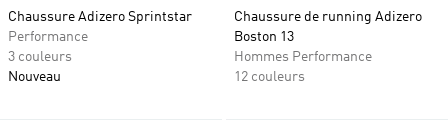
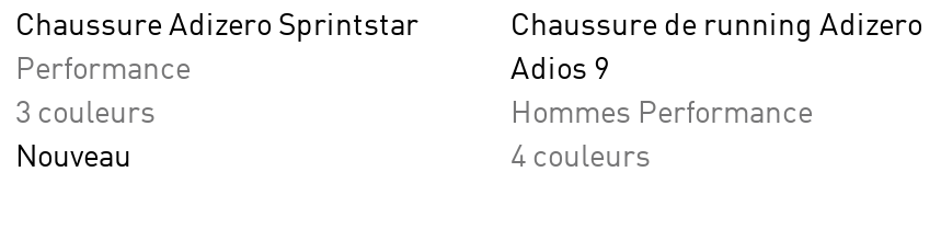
- Boston 13
+ Adios 9

- 12 couleurs
+ 4 couleurs
